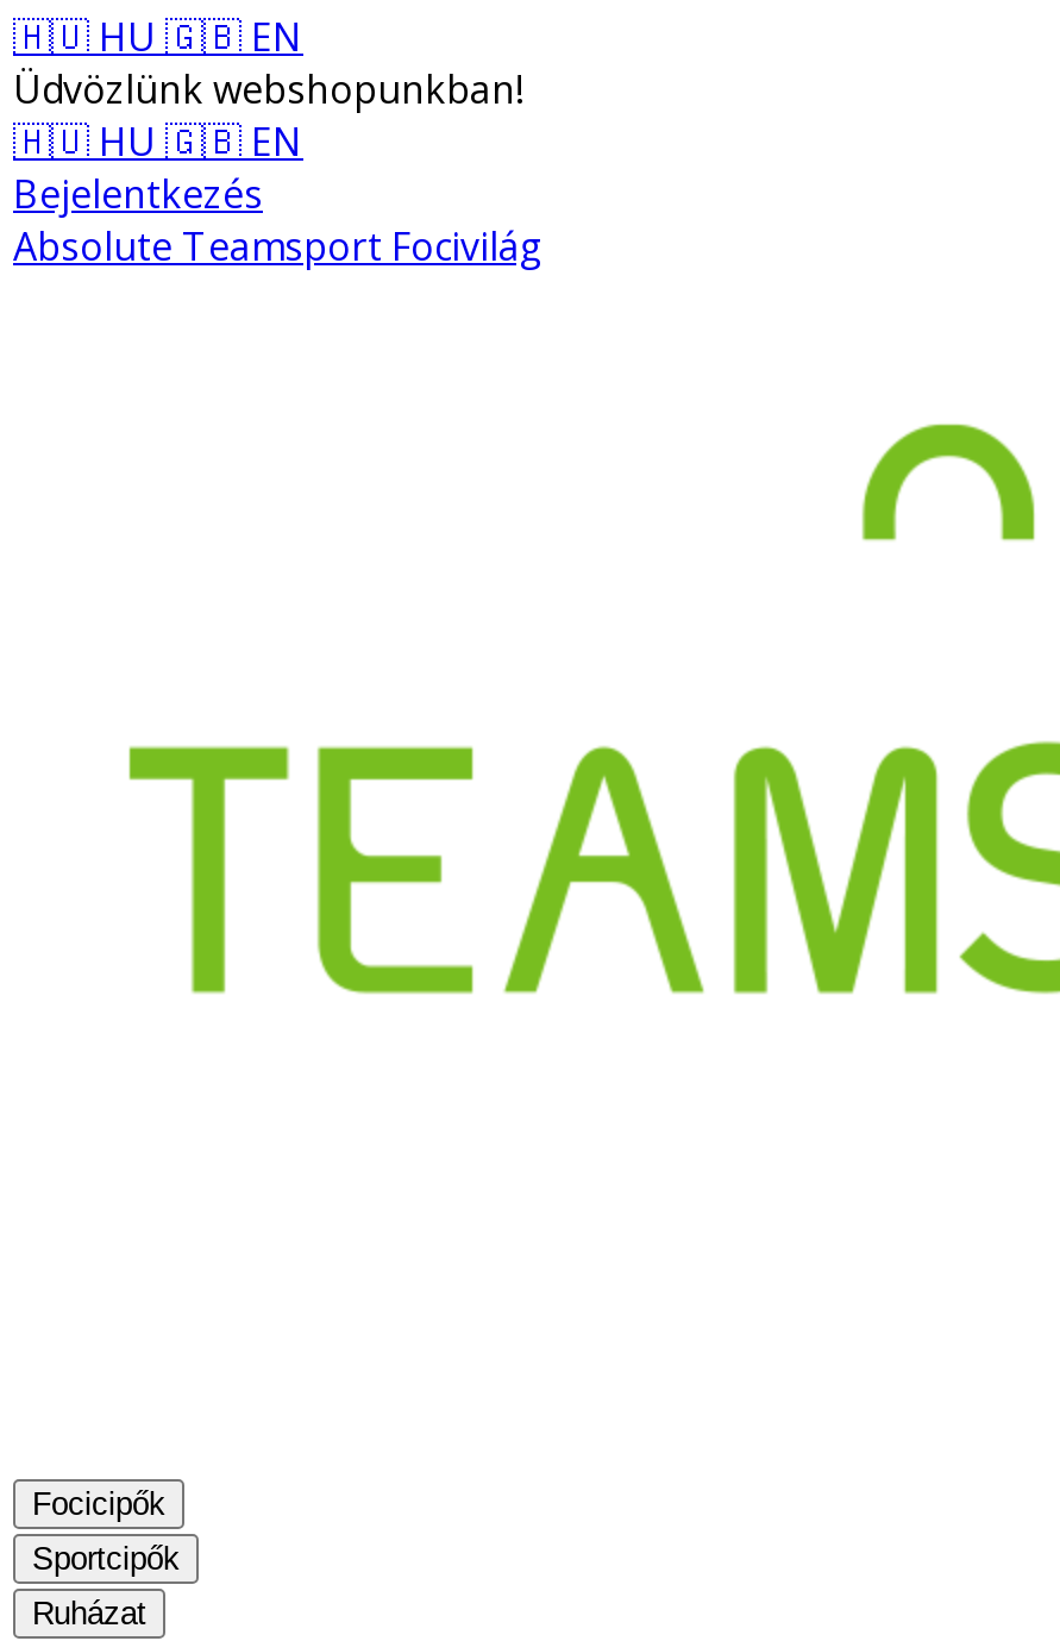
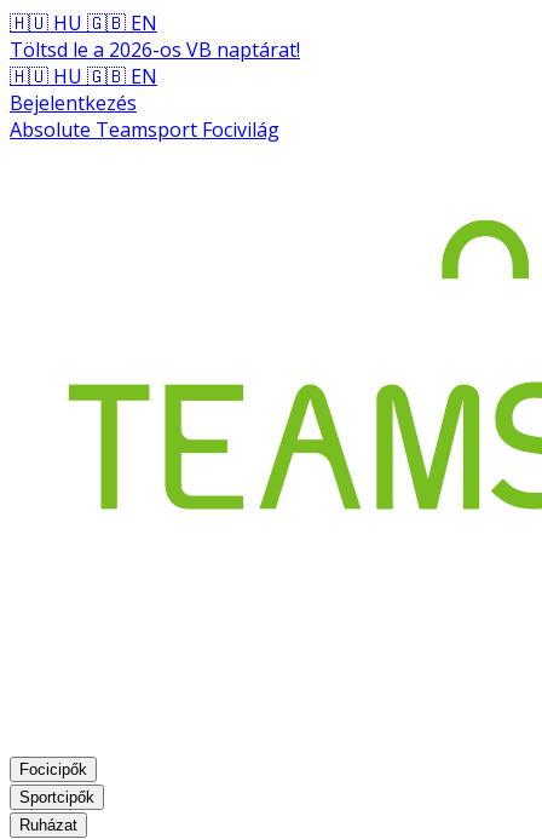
- Üdvözlünk webshopunkban!
+ Töltsd le a 2026-os VB naptárat!
